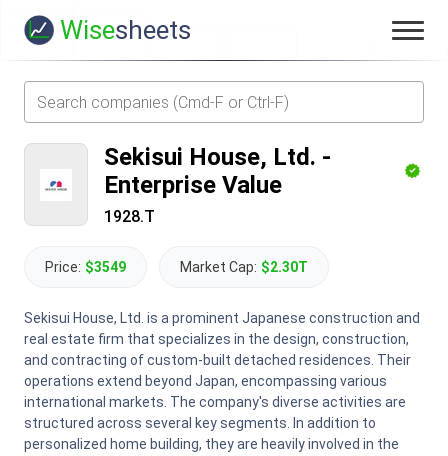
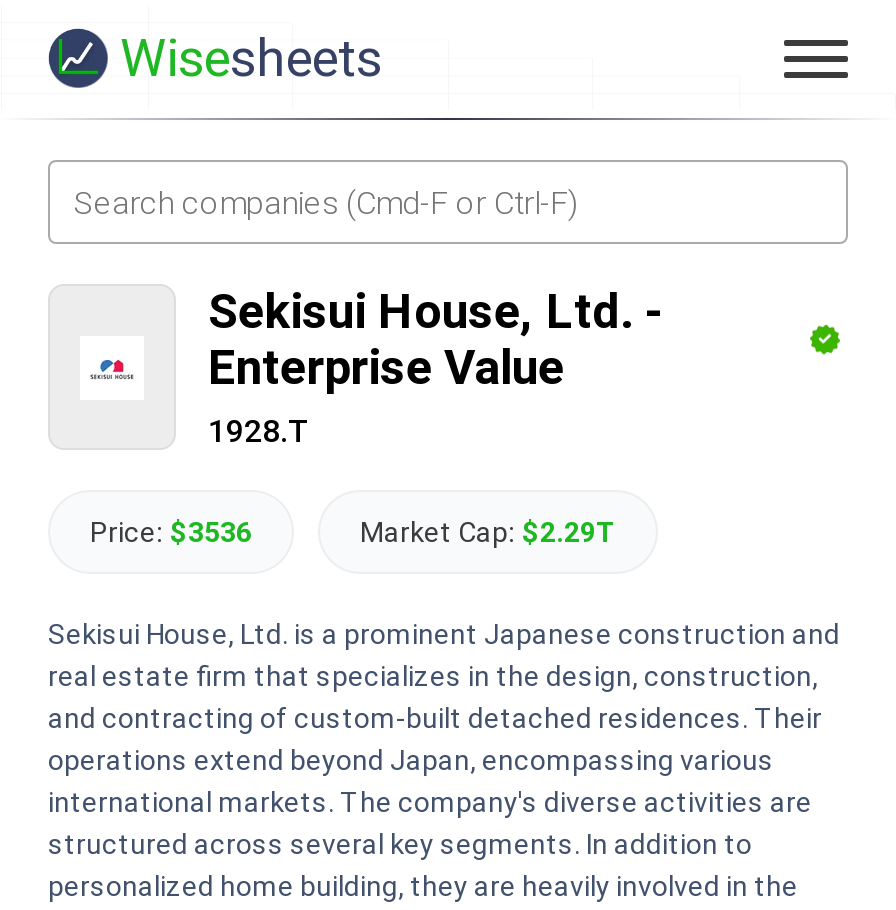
- Price: $3549
+ Price: $3536

- Market Cap: $2.30T
+ Market Cap: $2.29T
